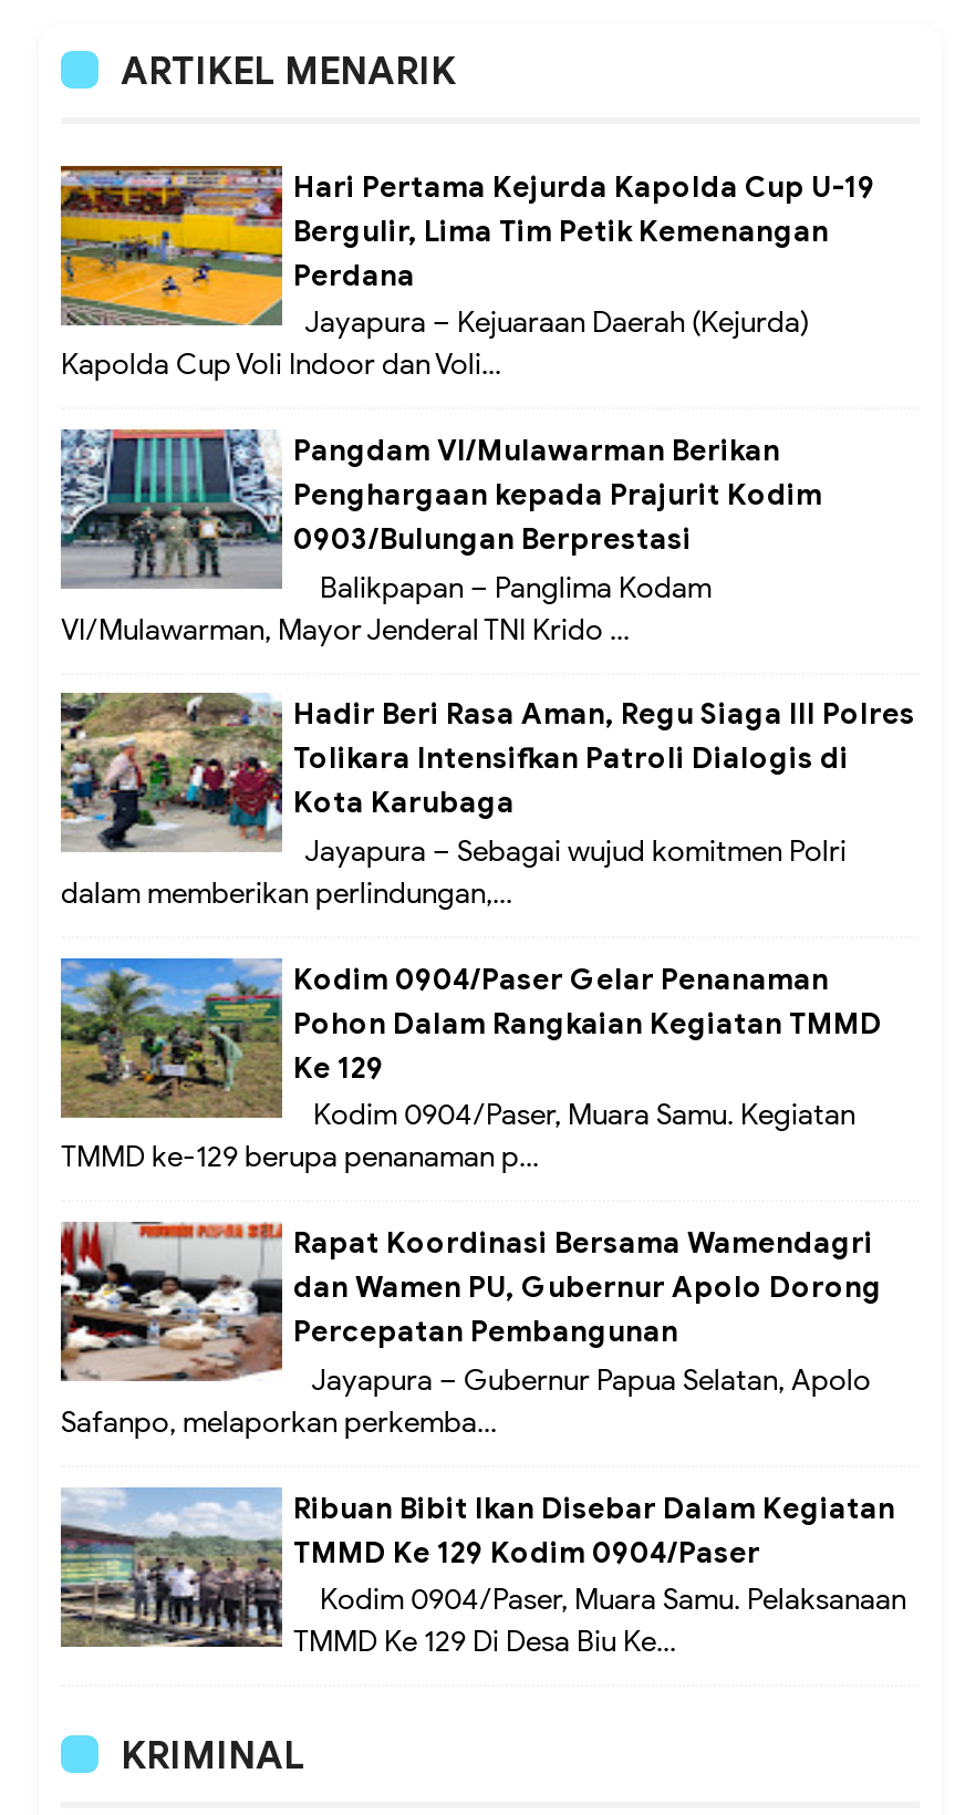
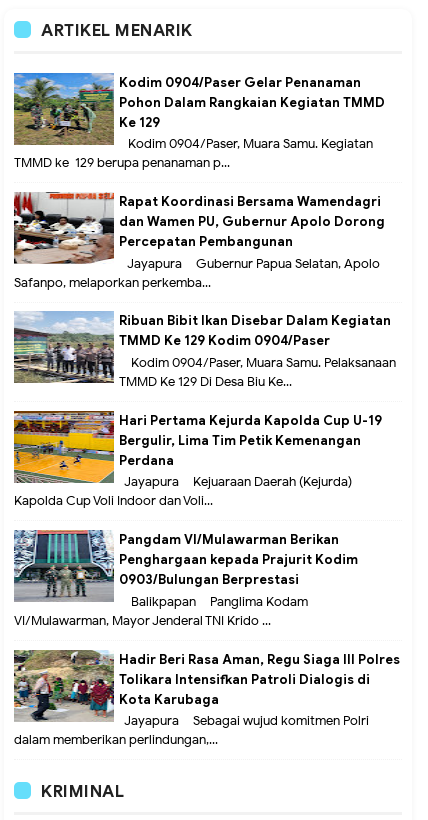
moved down: [image] | Hari Pertama Kejurda Kapolda Cup U-19 | Bergulir, Lima Tim Petik Kemenangan | ... | Jayapura – Sebagai wujud komitmen Polri | dalam memberikan perlindungan,...

moved up: [image] | Kodim 0904/Paser Gelar Penanaman | Pohon Dalam Rangkaian Kegiatan TMMD | ... | Kodim 0904/Paser, Muara Samu. Pelaksanaan | TMMD Ke 129 Di Desa Biu Ke...
